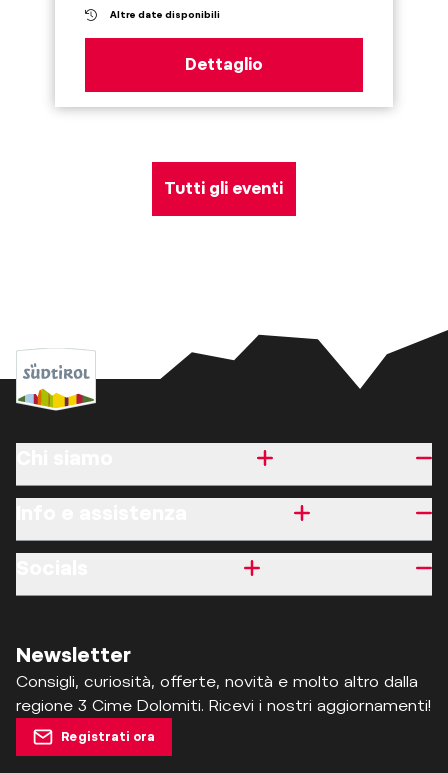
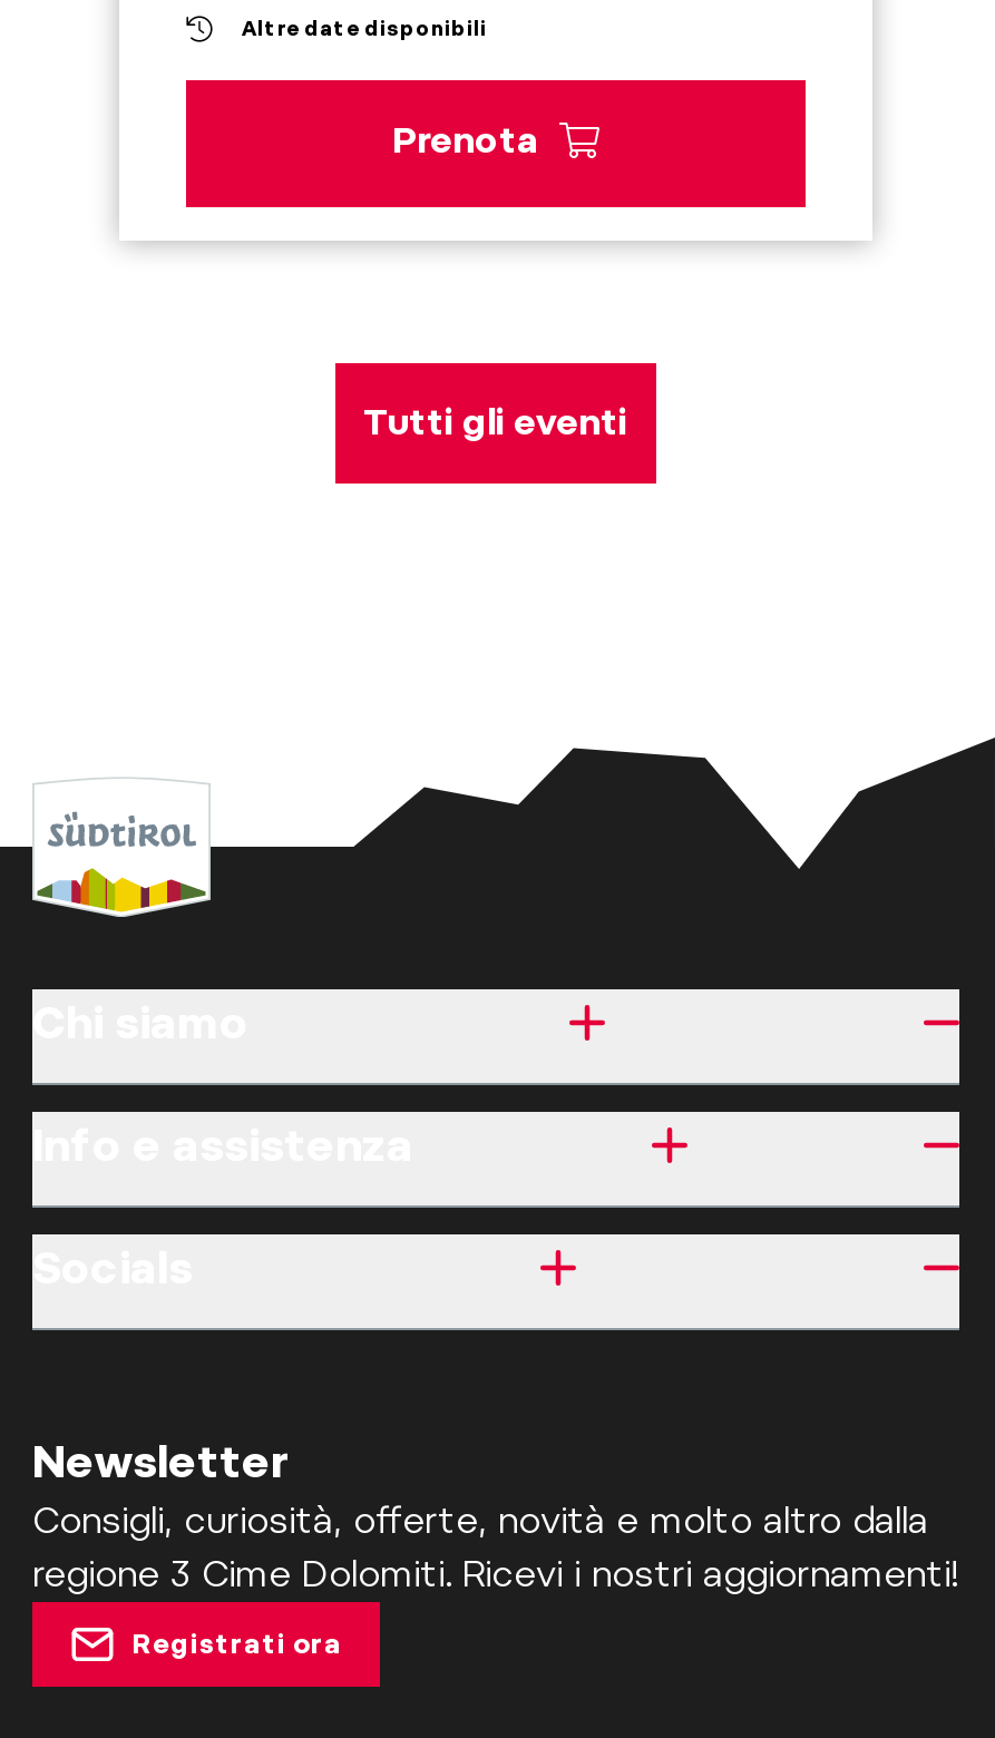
- Dettaglio
+ Prenota
